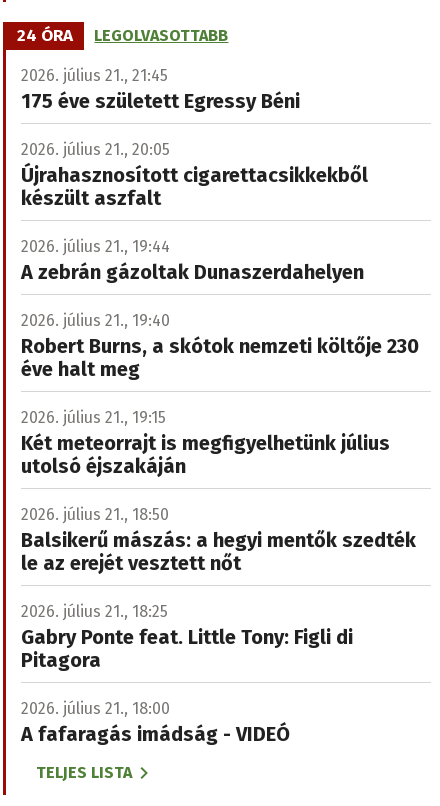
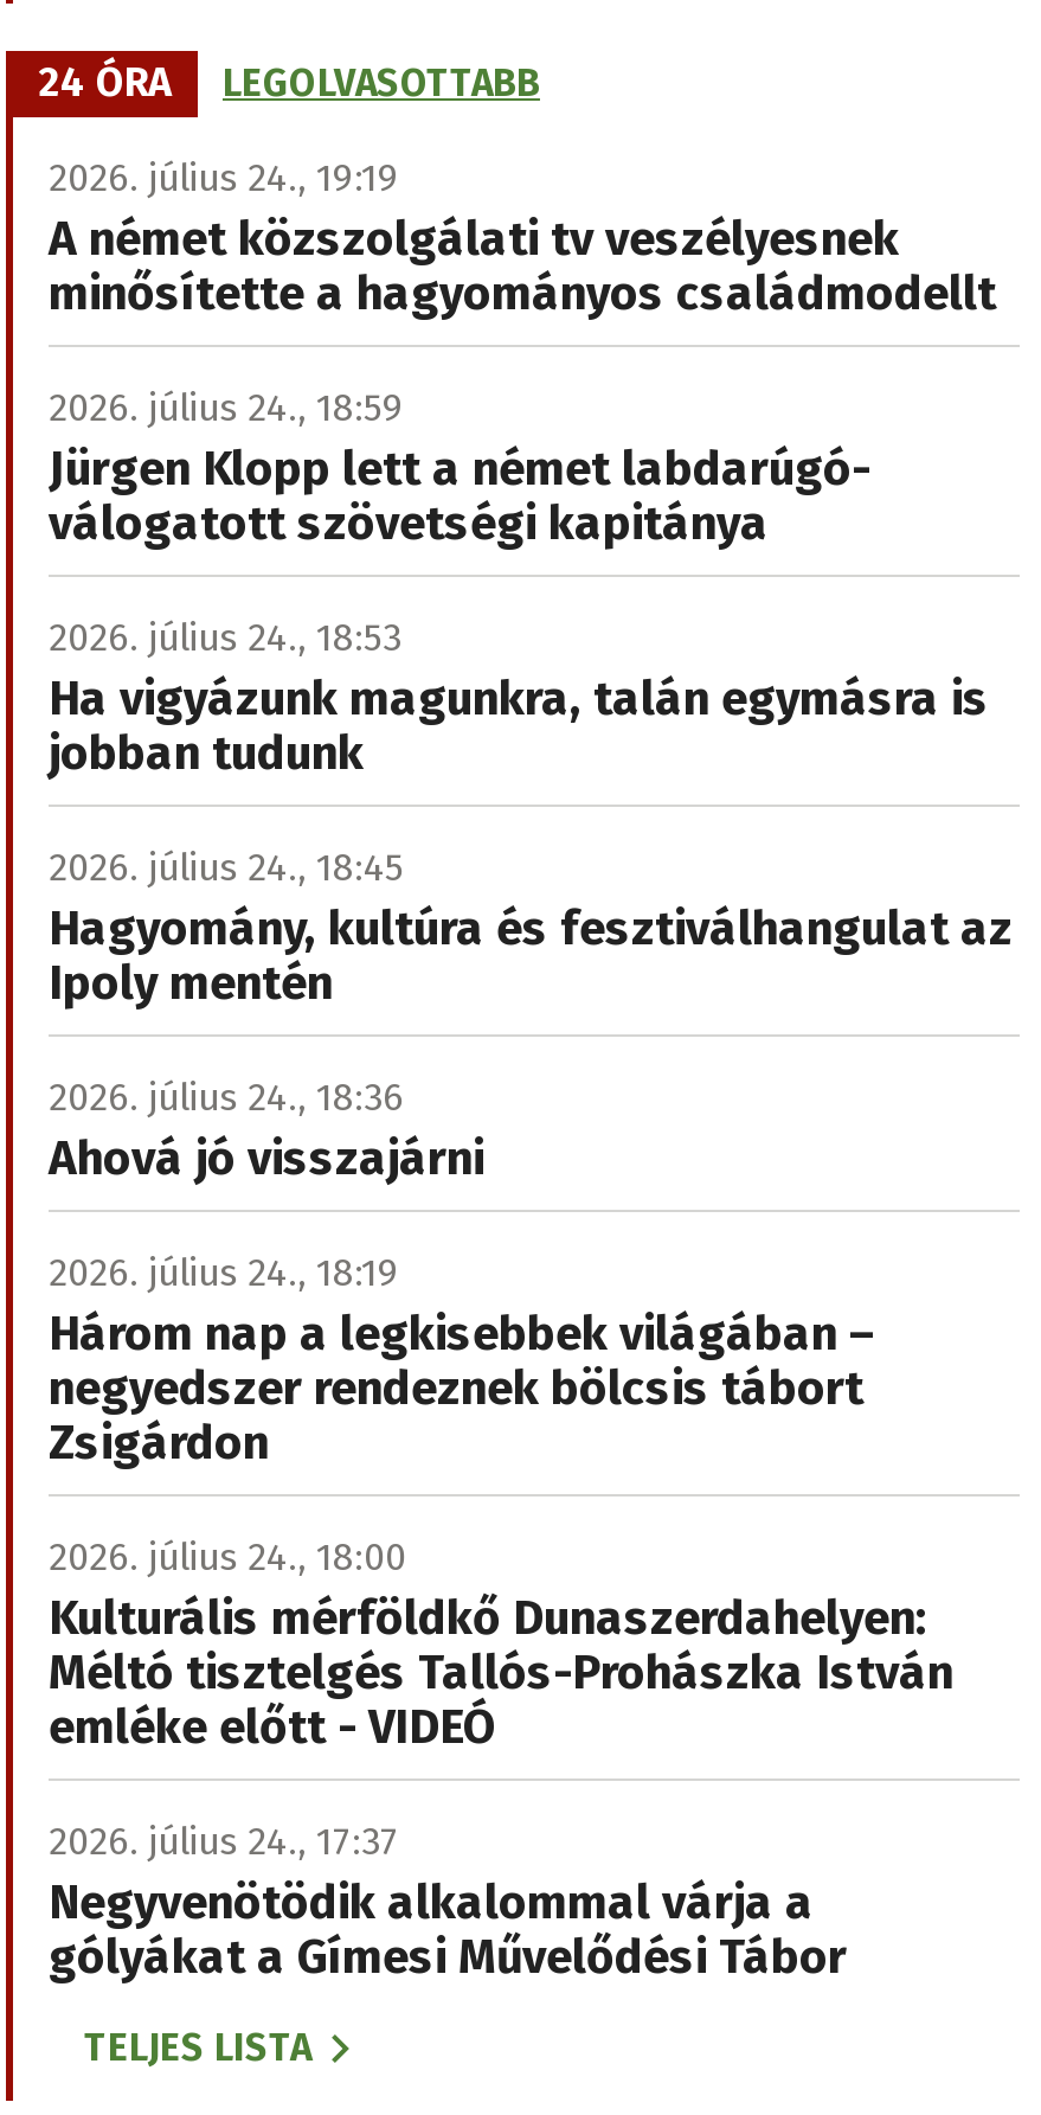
- 2026. július 21., 21:45
- 175 éve született Egressy Béni
+ 2026. július 24., 19:19
+ A német közszolgálati tv veszélyesnek
+ minősítette a hagyományos családmodellt

- 2026. július 21., 20:05
- Újrahasznosított cigarettacsikkekből
- készült aszfalt
+ 2026. július 24., 18:59
+ Jürgen Klopp lett a német labdarúgó-
+ válogatott szövetségi kapitánya

- 2026. július 21., 19:44
- A zebrán gázoltak Dunaszerdahelyen
+ 2026. július 24., 18:53
+ Ha vigyázunk magunkra, talán egymásra is
+ jobban tudunk

- 2026. július 21., 19:40
- Robert Burns, a skótok nemzeti költője 230
- éve halt meg
+ 2026. július 24., 18:45
+ Hagyomány, kultúra és fesztiválhangulat az
+ Ipoly mentén

- 2026. július 21., 19:15
- Két meteorrajt is megfigyelhetünk július
- utolsó éjszakáján
+ 2026. július 24., 18:36
+ Ahová jó visszajárni

- 2026. július 21., 18:50
- Balsikerű mászás: a hegyi mentők szedték
- le az erejét vesztett nőt
+ 2026. július 24., 18:19
+ Három nap a legkisebbek világában –
+ negyedszer rendeznek bölcsis tábort
+ Zsigárdon

- 2026. július 21., 18:25
- Gabry Ponte feat. Little Tony: Figli di
- Pitagora
+ 2026. július 24., 18:00
+ Kulturális mérföldkő Dunaszerdahelyen:
+ Méltó tisztelgés Tallós-Prohászka István
+ emléke előtt - VIDEÓ

- 2026. július 21., 18:00
- A fafaragás imádság - VIDEÓ
+ 2026. július 24., 17:37
+ Negyvenötödik alkalommal várja a
+ gólyákat a Gímesi Művelődési Tábor
